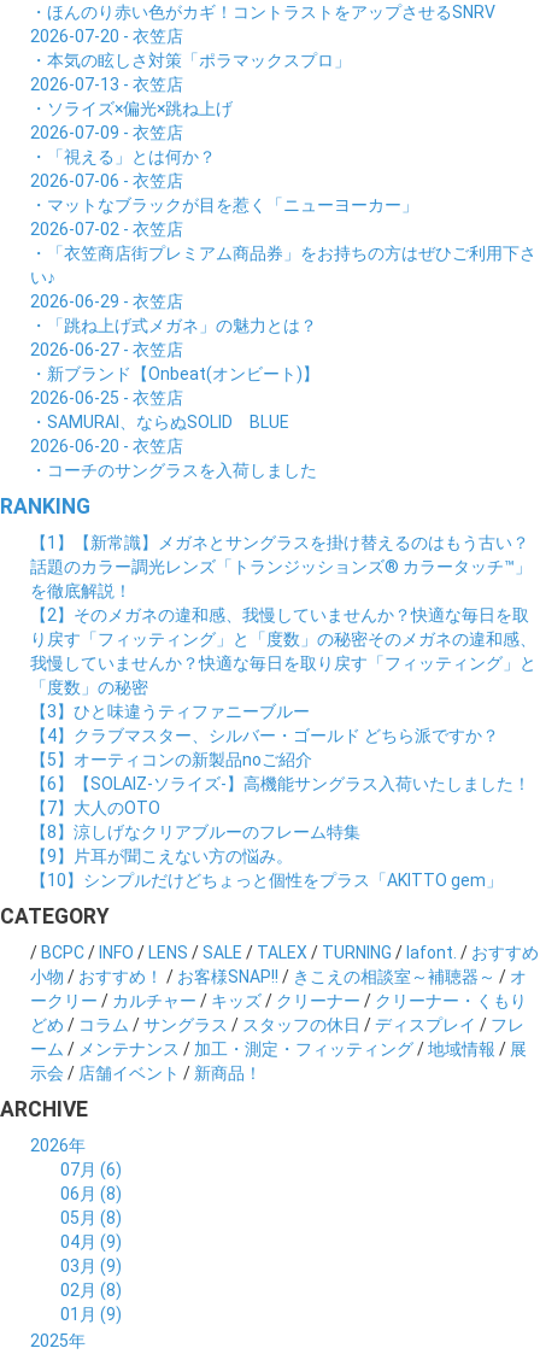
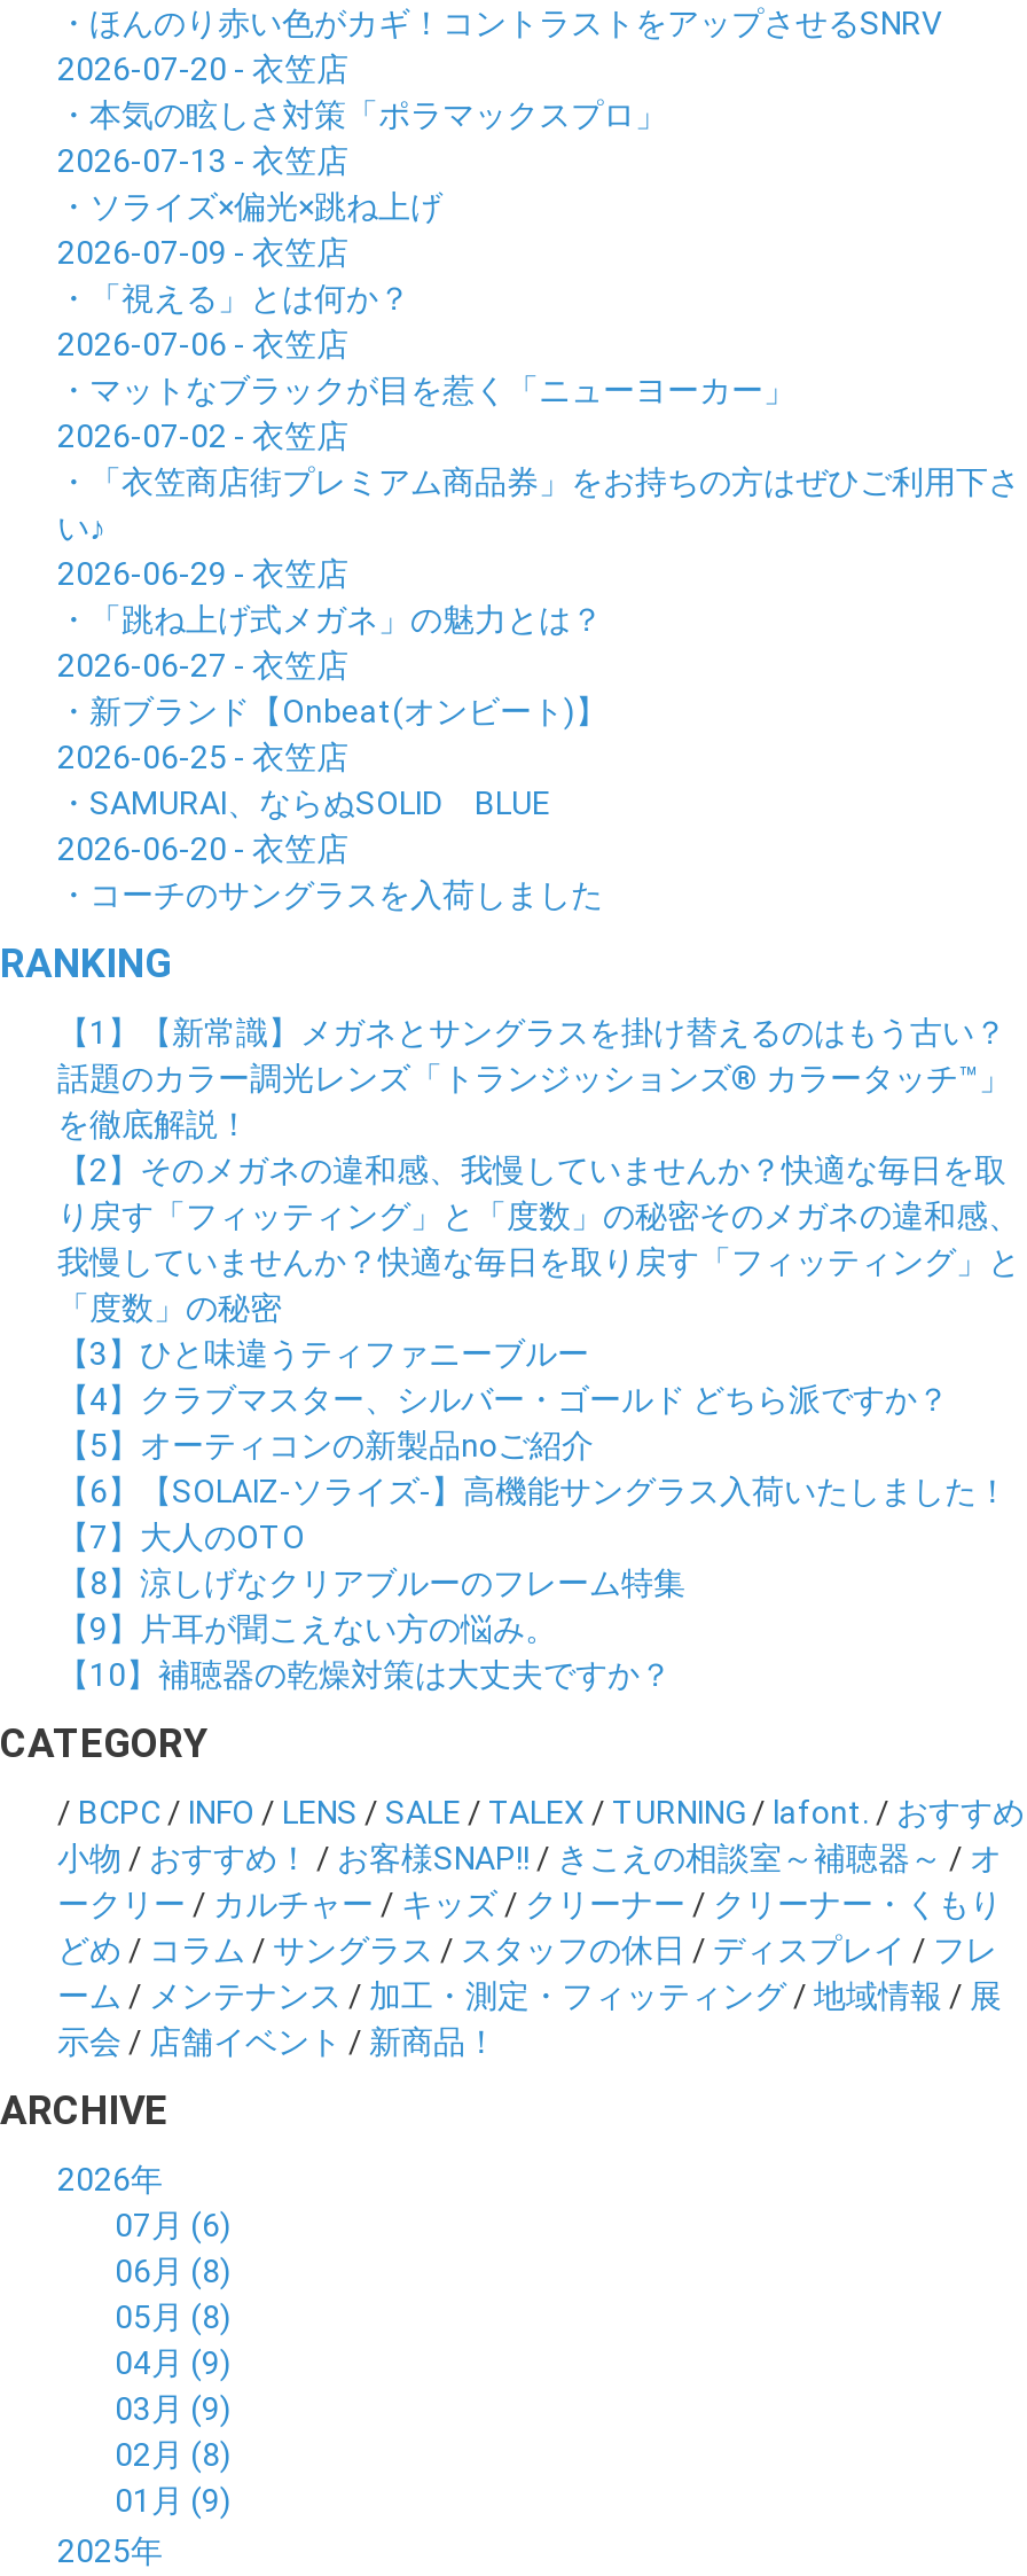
- 【10】シンプルだけどちょっと個性をプラス「AKITTO gem」
+ 【10】補聴器の乾燥対策は大丈夫ですか？
